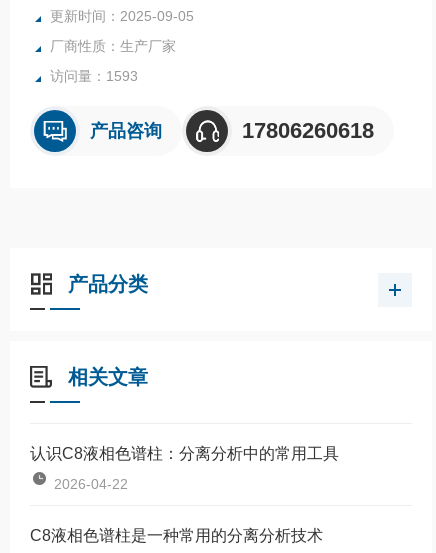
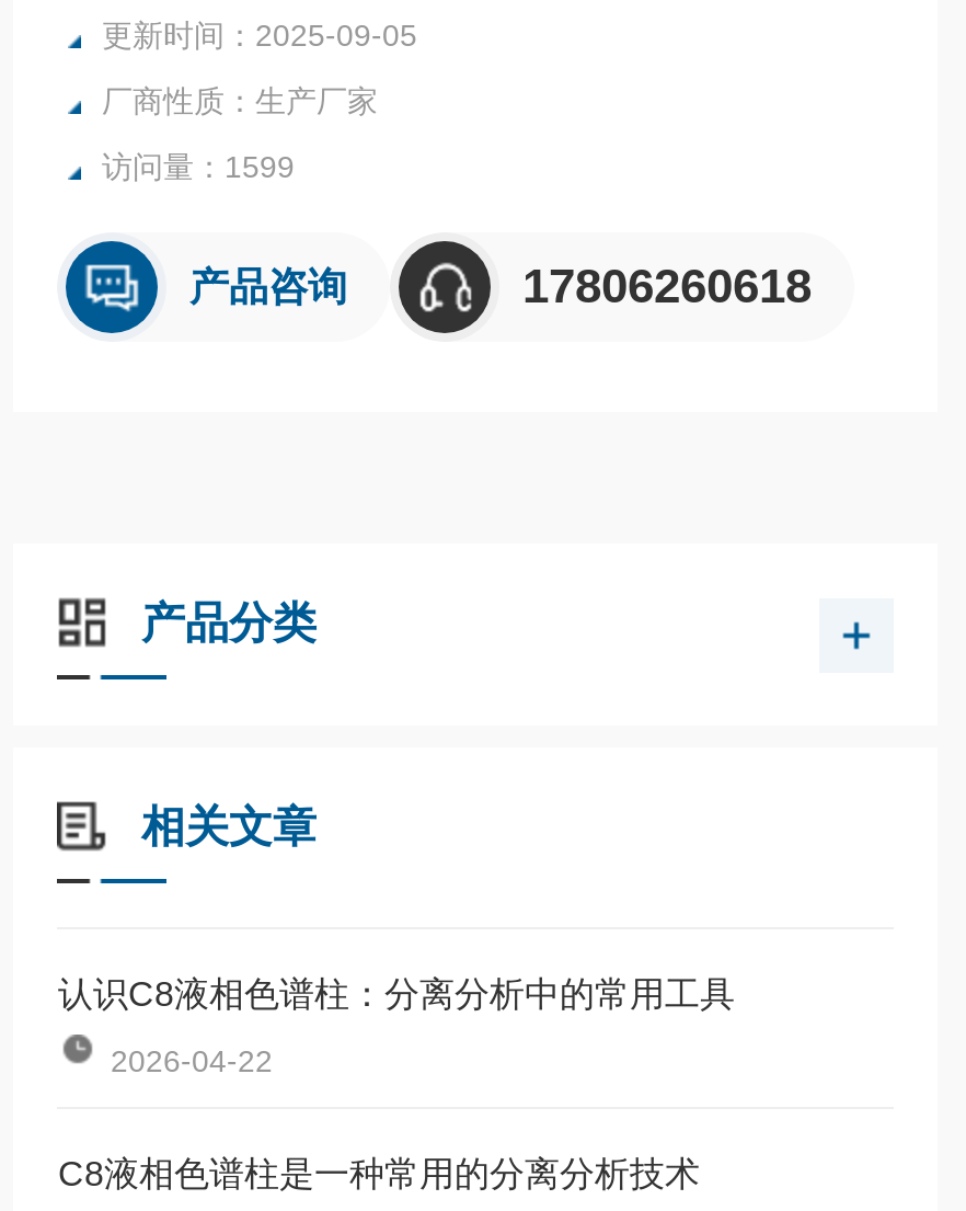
- 访问量：1593
+ 访问量：1599
